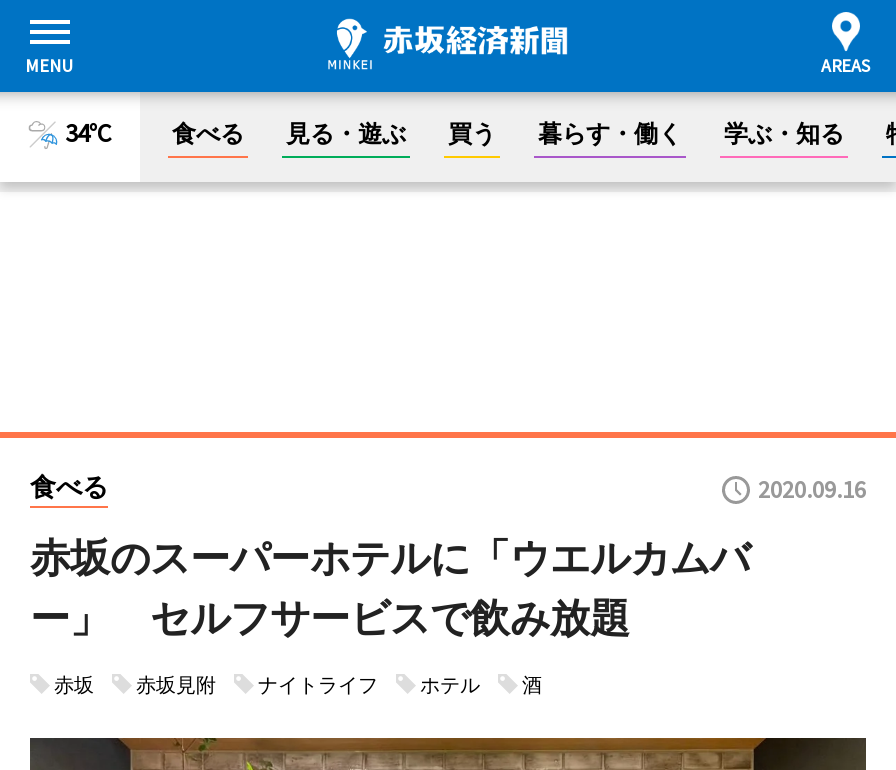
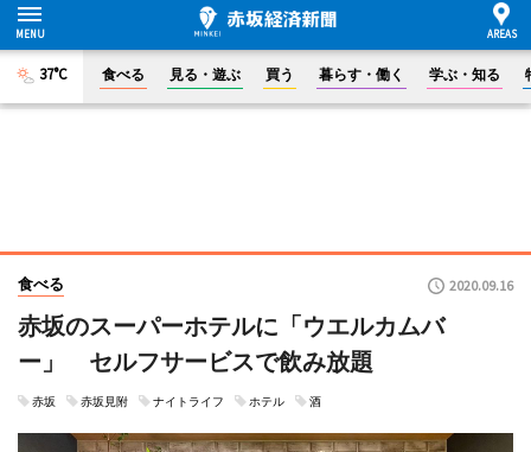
- 34°C
+ 37°C
